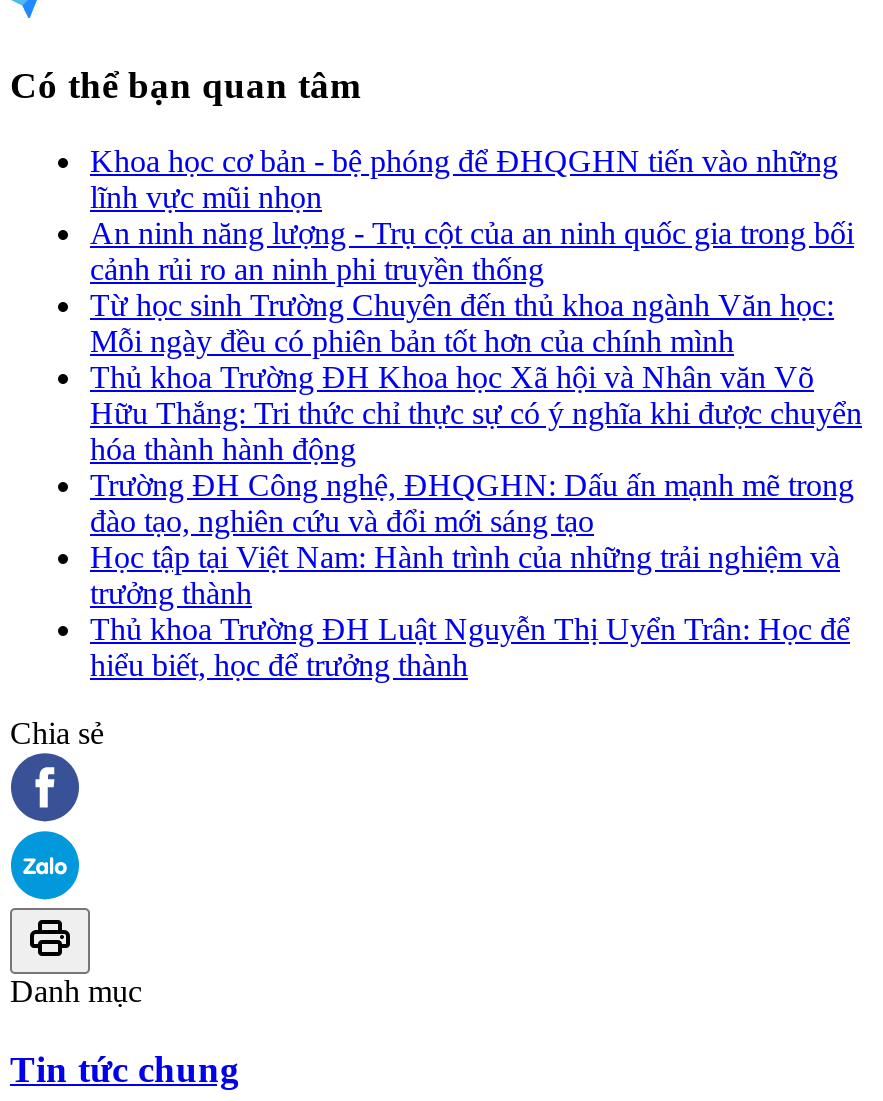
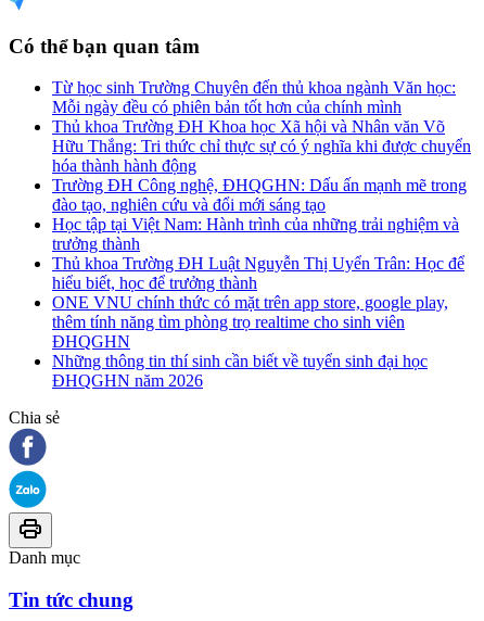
- Khoa học cơ bản - bệ phóng để ĐHQGHN tiến vào những
- lĩnh vực mũi nhọn
- An ninh năng lượng - Trụ cột của an ninh quốc gia trong bối
- cảnh rủi ro an ninh phi truyền thống

moved up: Từ học sinh Trường Chuyên đến thủ khoa ngành Văn học: | Mỗi ngày đều có phiên bản tốt hơn của chính mình | Thủ khoa Trường ĐH Khoa học Xã hội và Nhân văn Võ | ... | Thủ khoa Trường ĐH Luật Nguyễn Thị Uyển Trân: Học để | hiểu biết, học để trưởng thành

+ ONE VNU chính thức có mặt trên app store, google play,
+ thêm tính năng tìm phòng trọ realtime cho sinh viên
+ ĐHQGHN
+ Những thông tin thí sinh cần biết về tuyển sinh đại học
+ ĐHQGHN năm 2026
